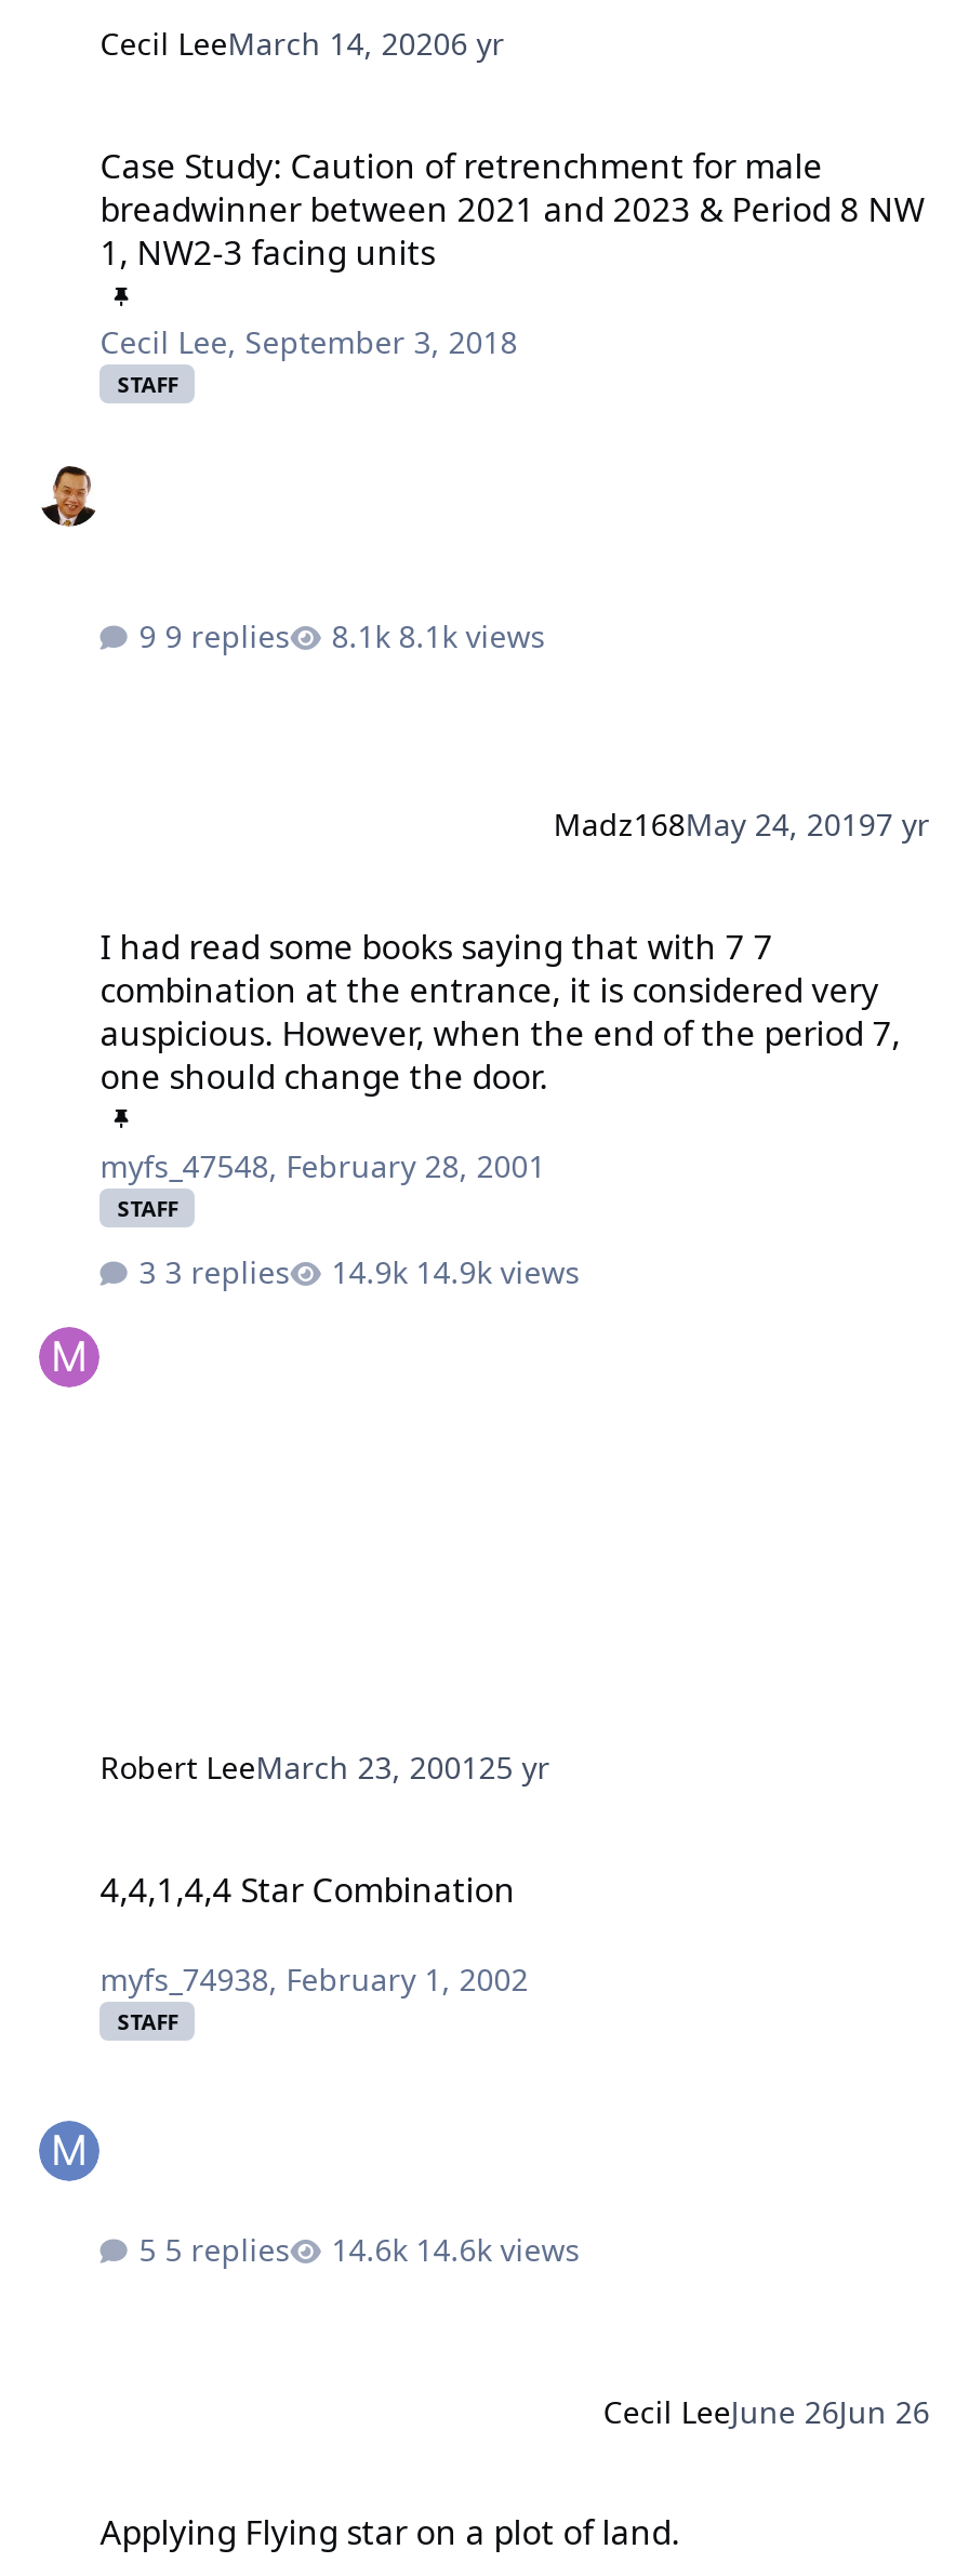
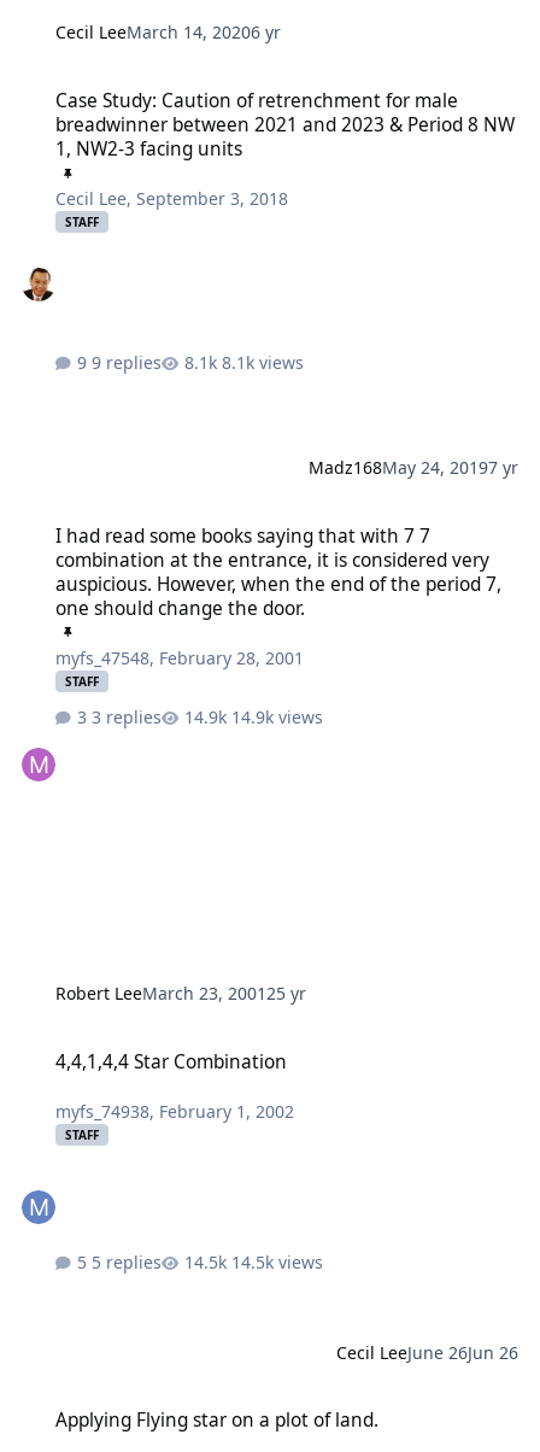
- 14.6k views
+ 14.5k views
